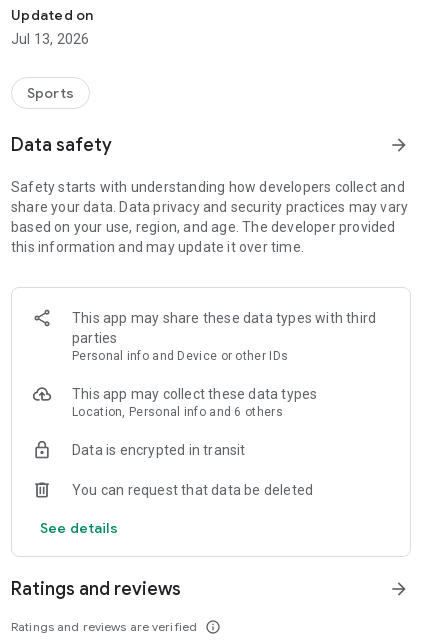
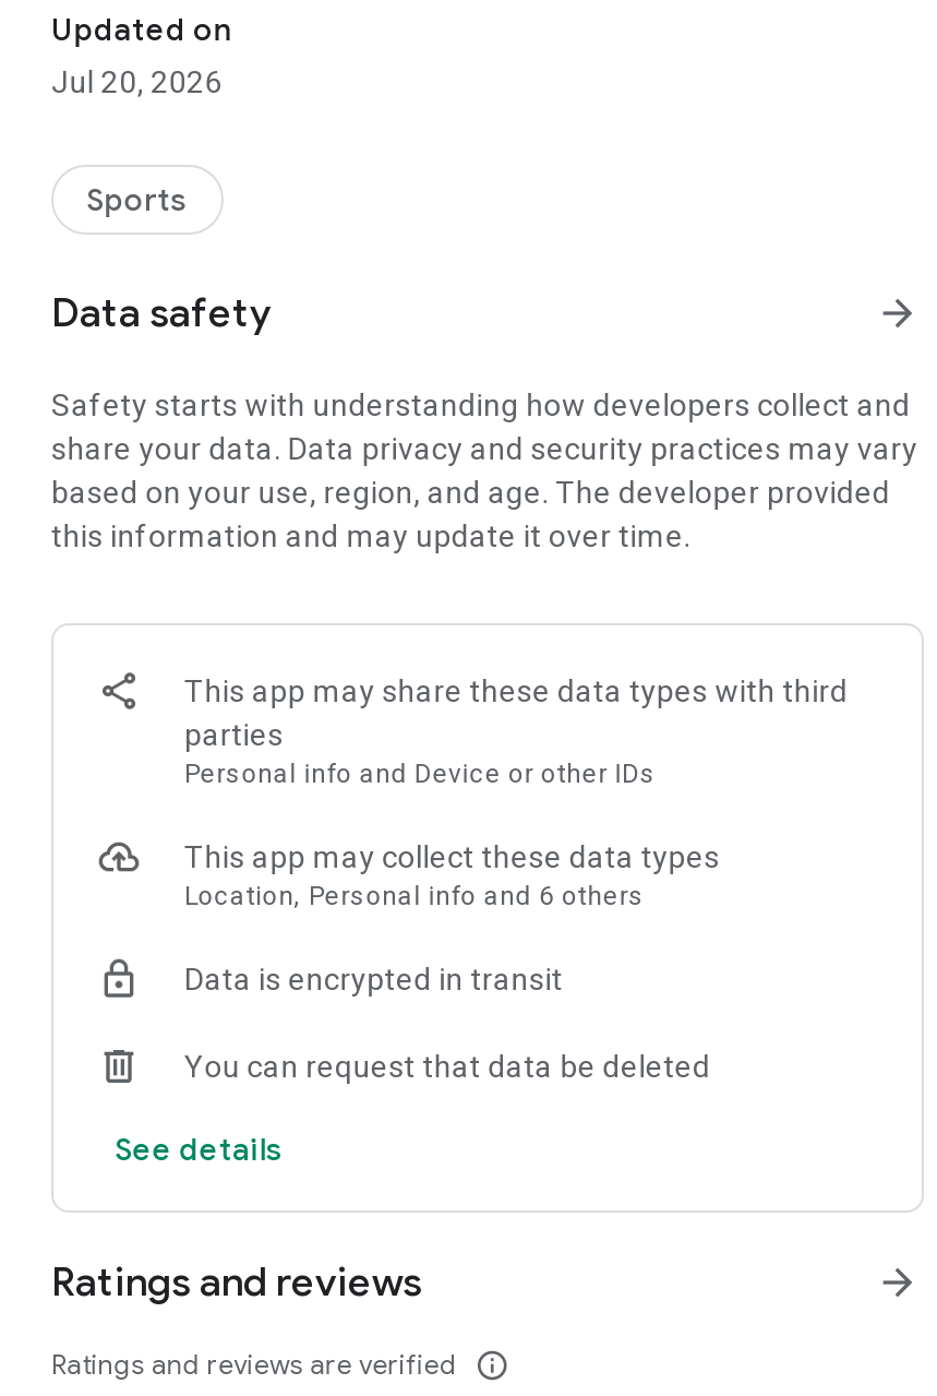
- Jul 13, 2026
+ Jul 20, 2026
